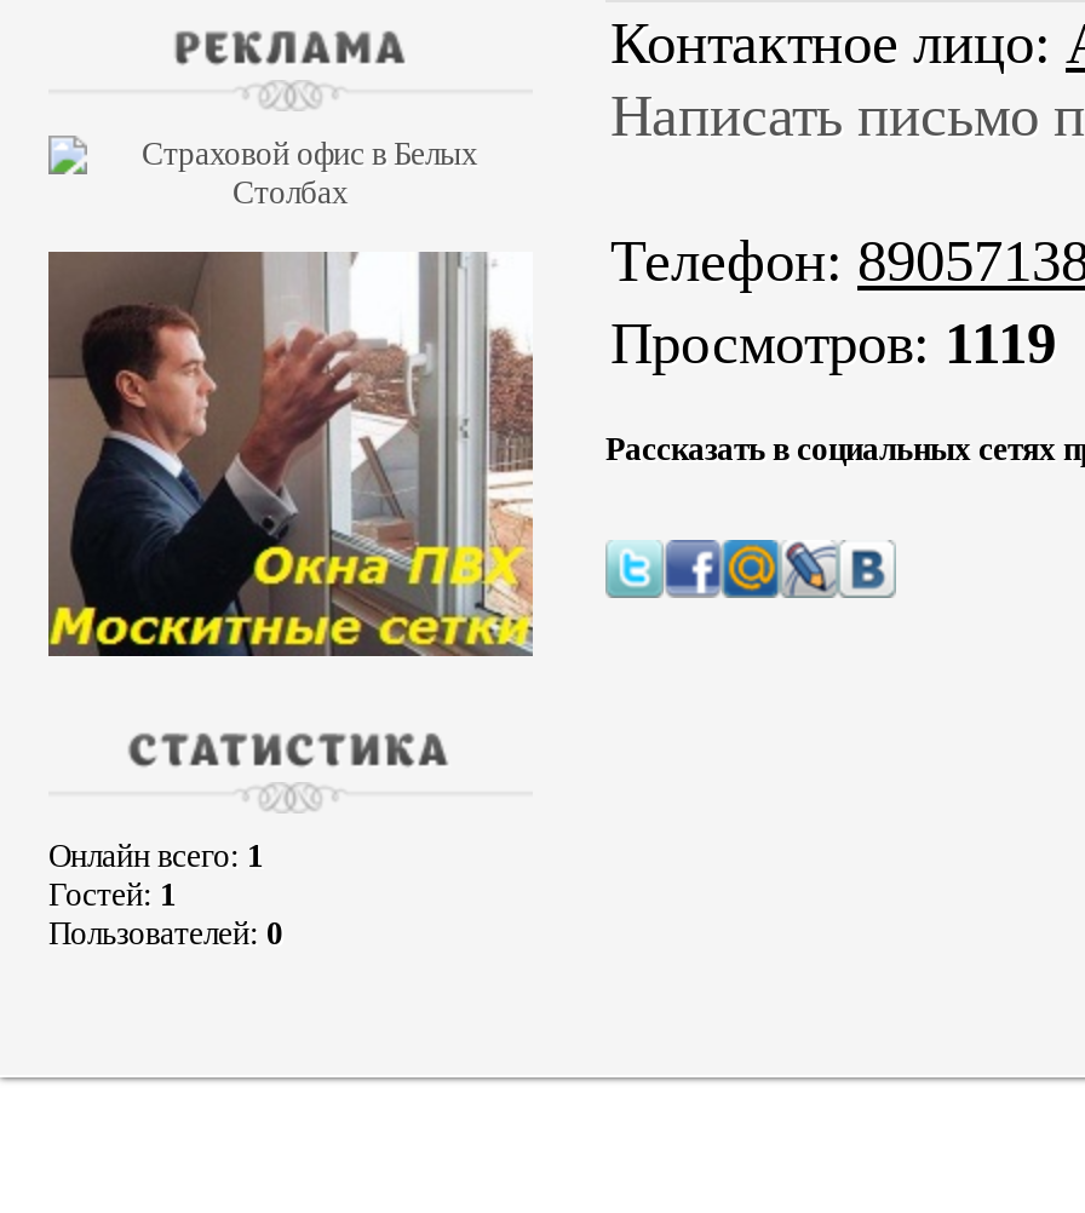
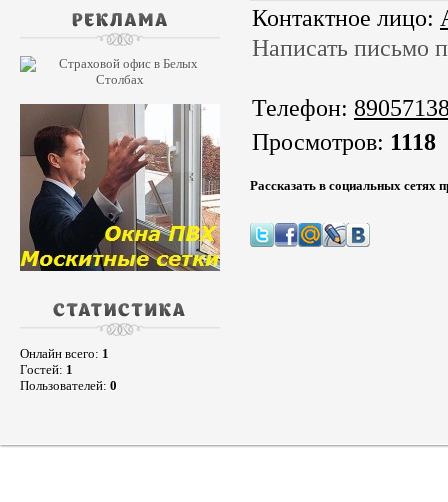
- Просмотров: 1119
+ Просмотров: 1118
